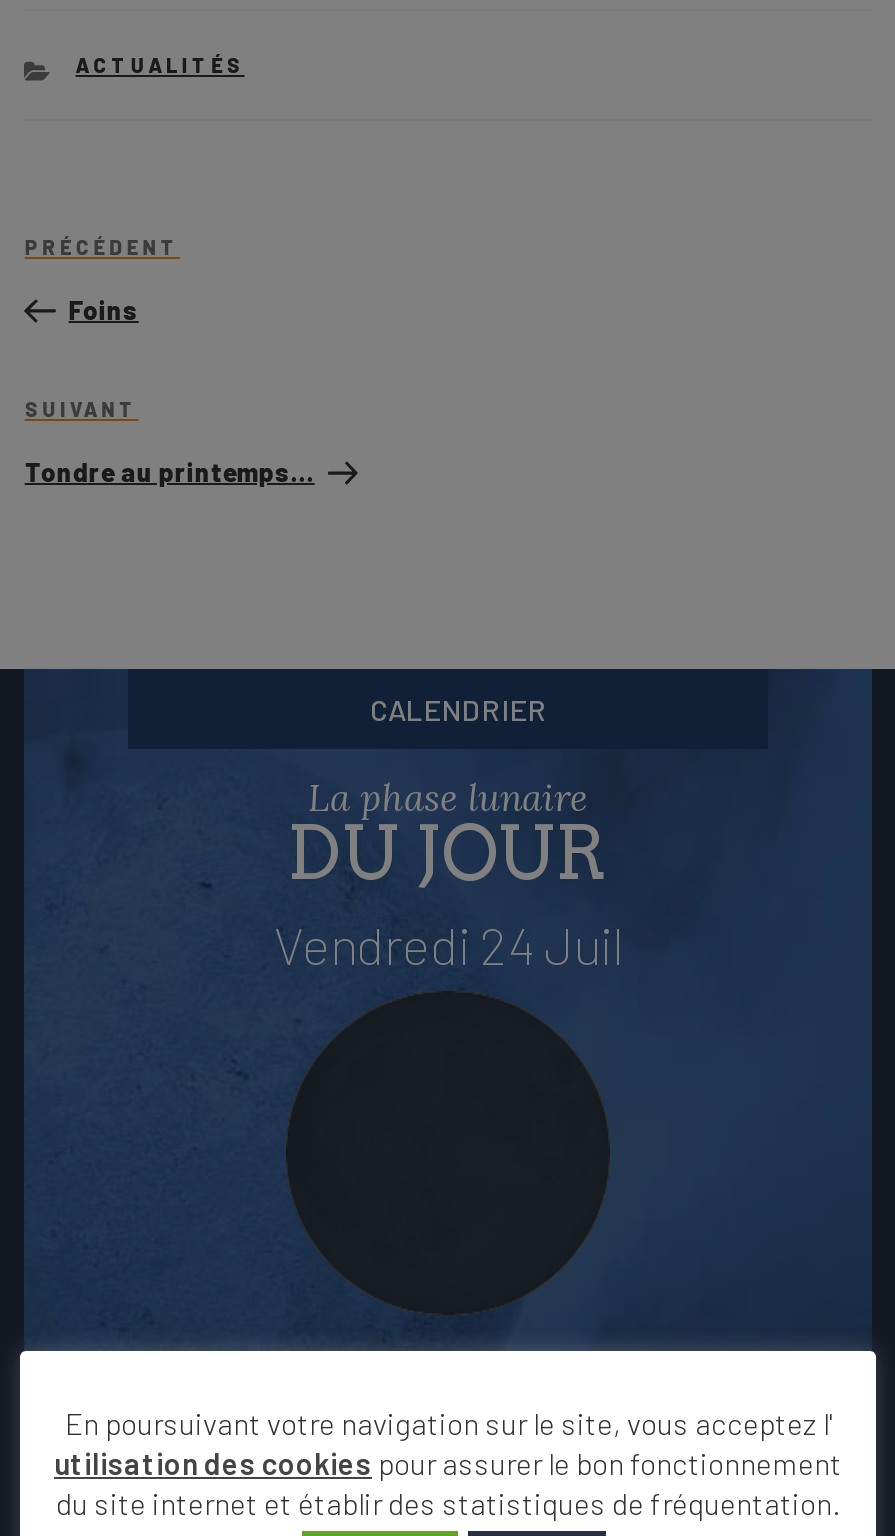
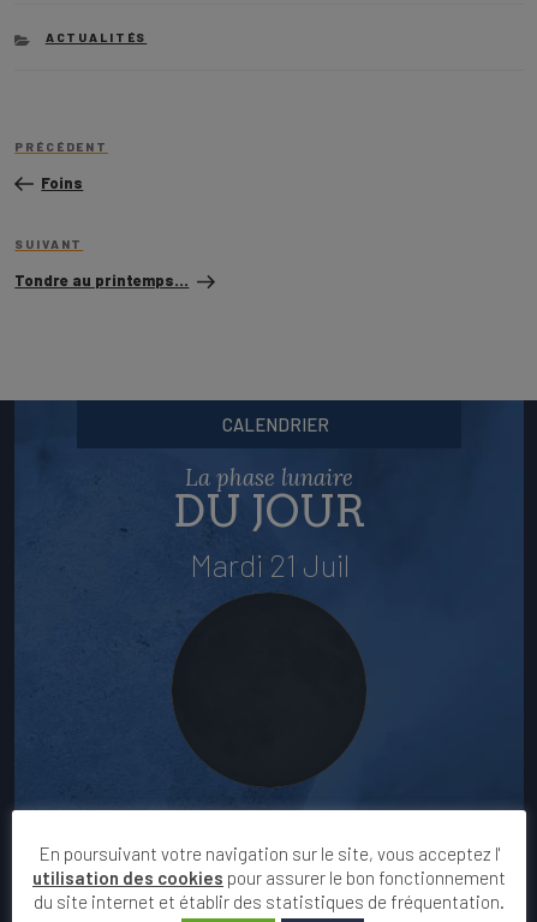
- Vendredi 24 Juil
+ Mardi 21 Juil
